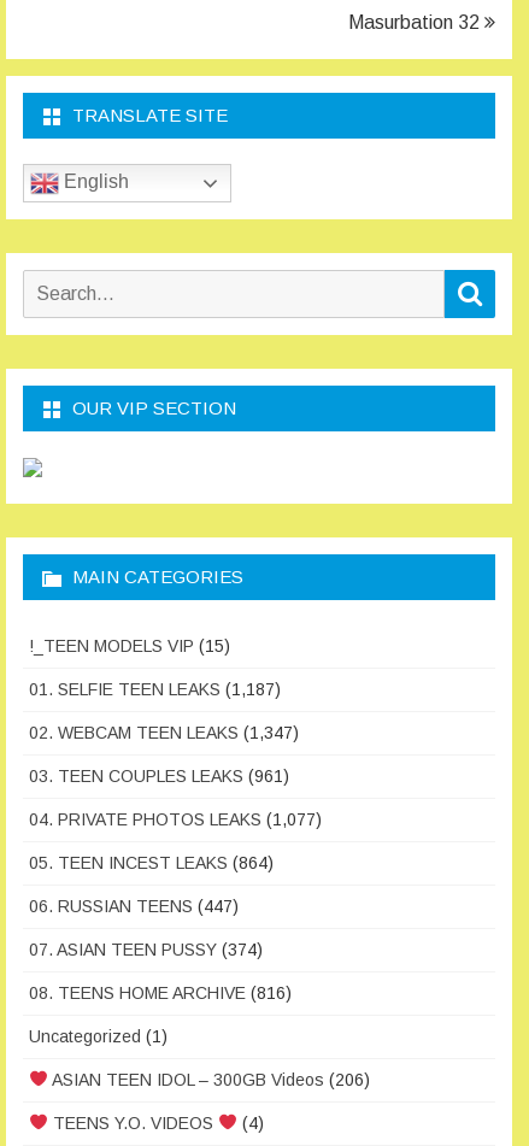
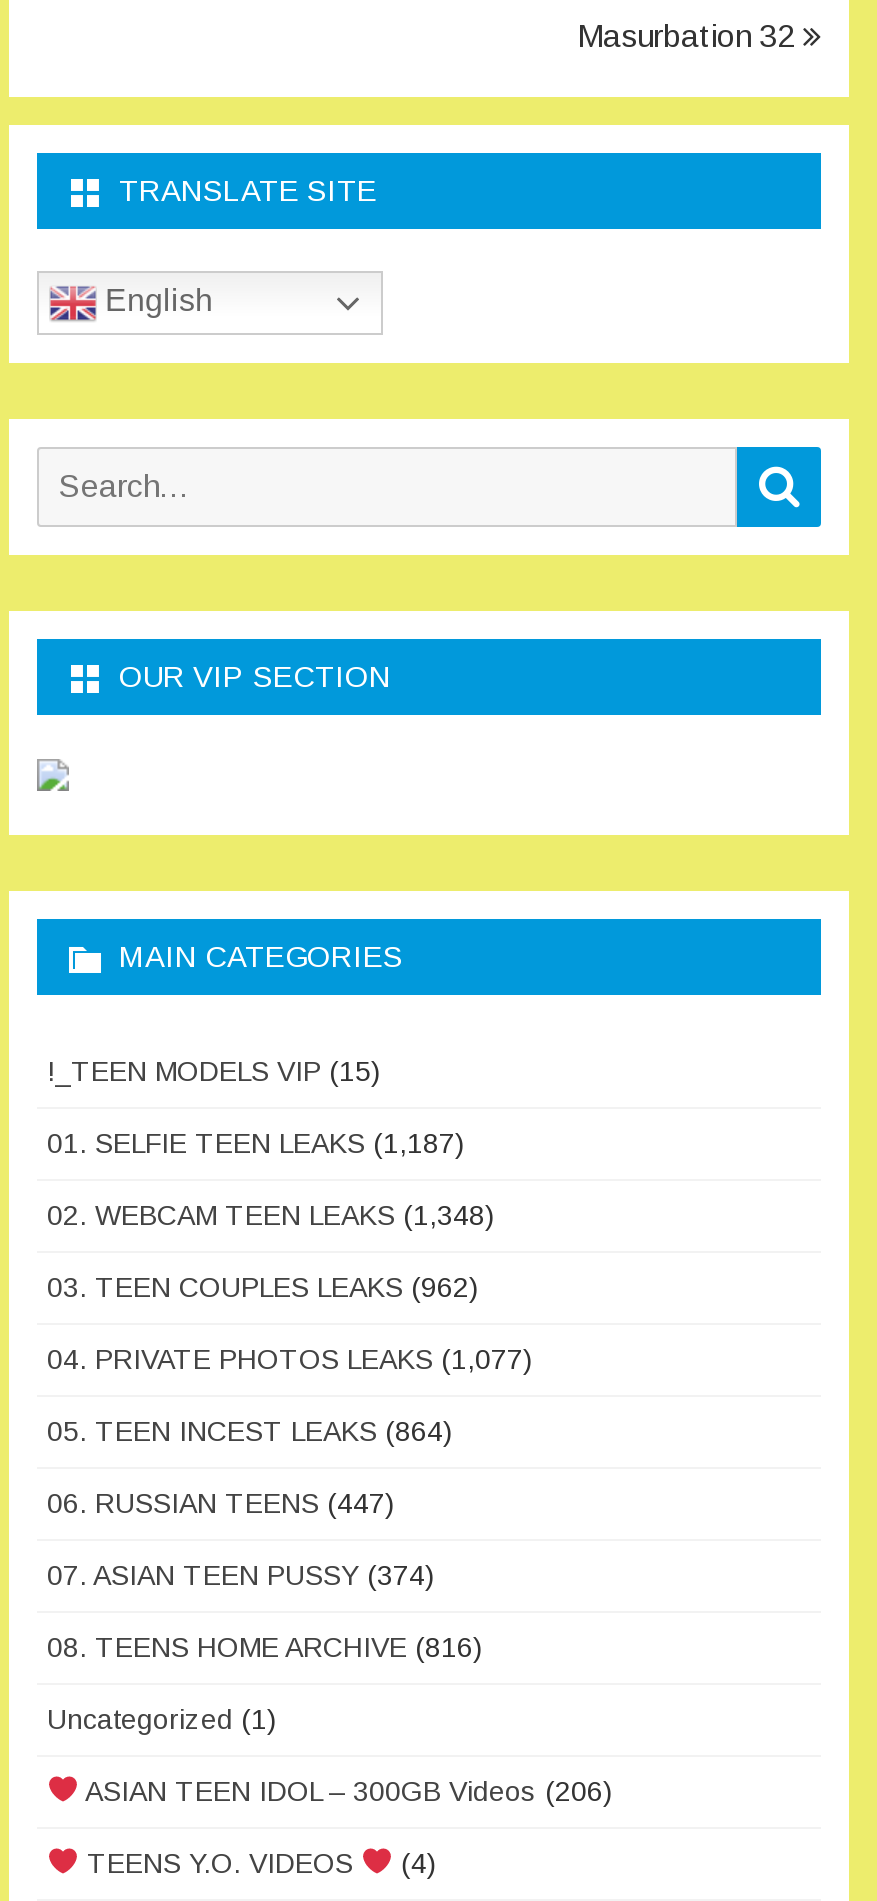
- 02. WEBCAM TEEN LEAKS (1,347)
+ 02. WEBCAM TEEN LEAKS (1,348)

- 03. TEEN COUPLES LEAKS (961)
+ 03. TEEN COUPLES LEAKS (962)
